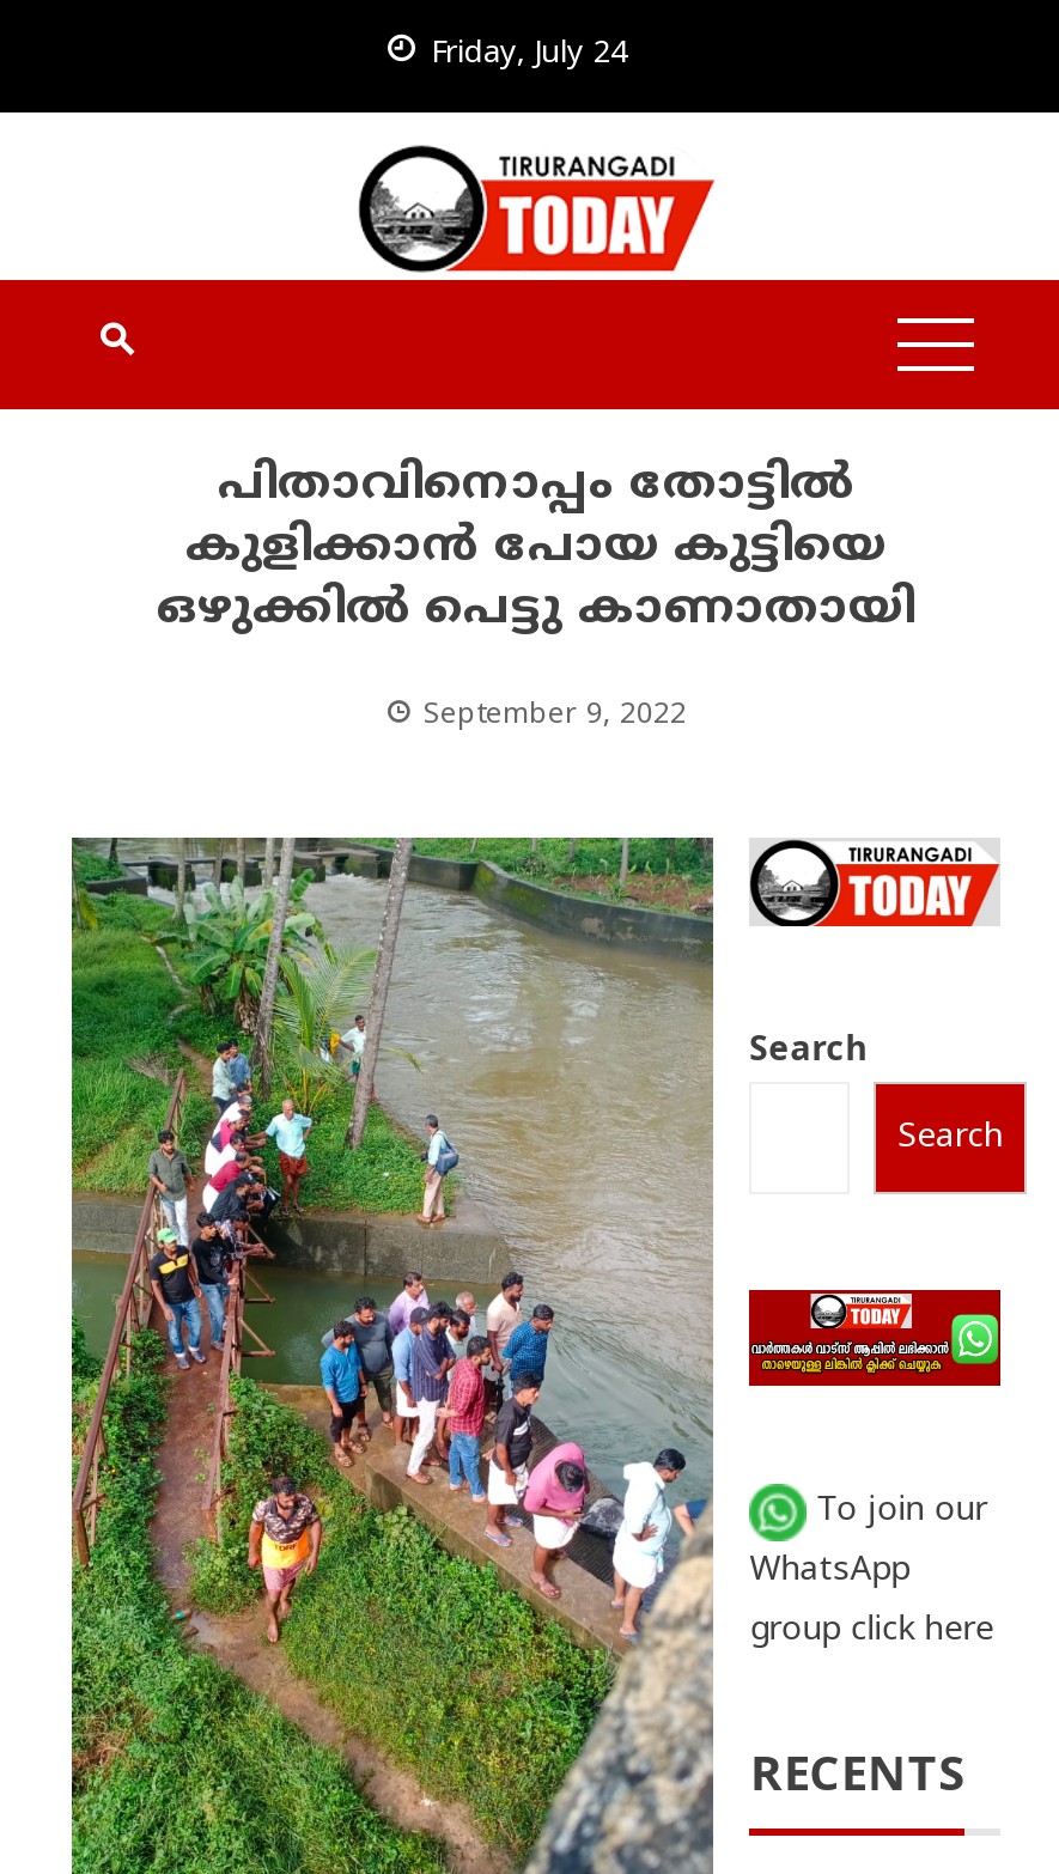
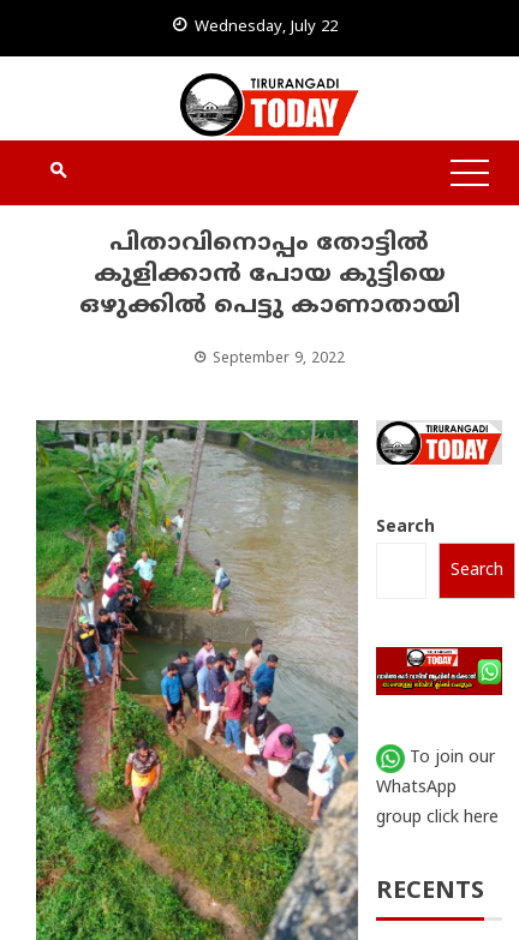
- Friday, July 24
+ Wednesday, July 22
